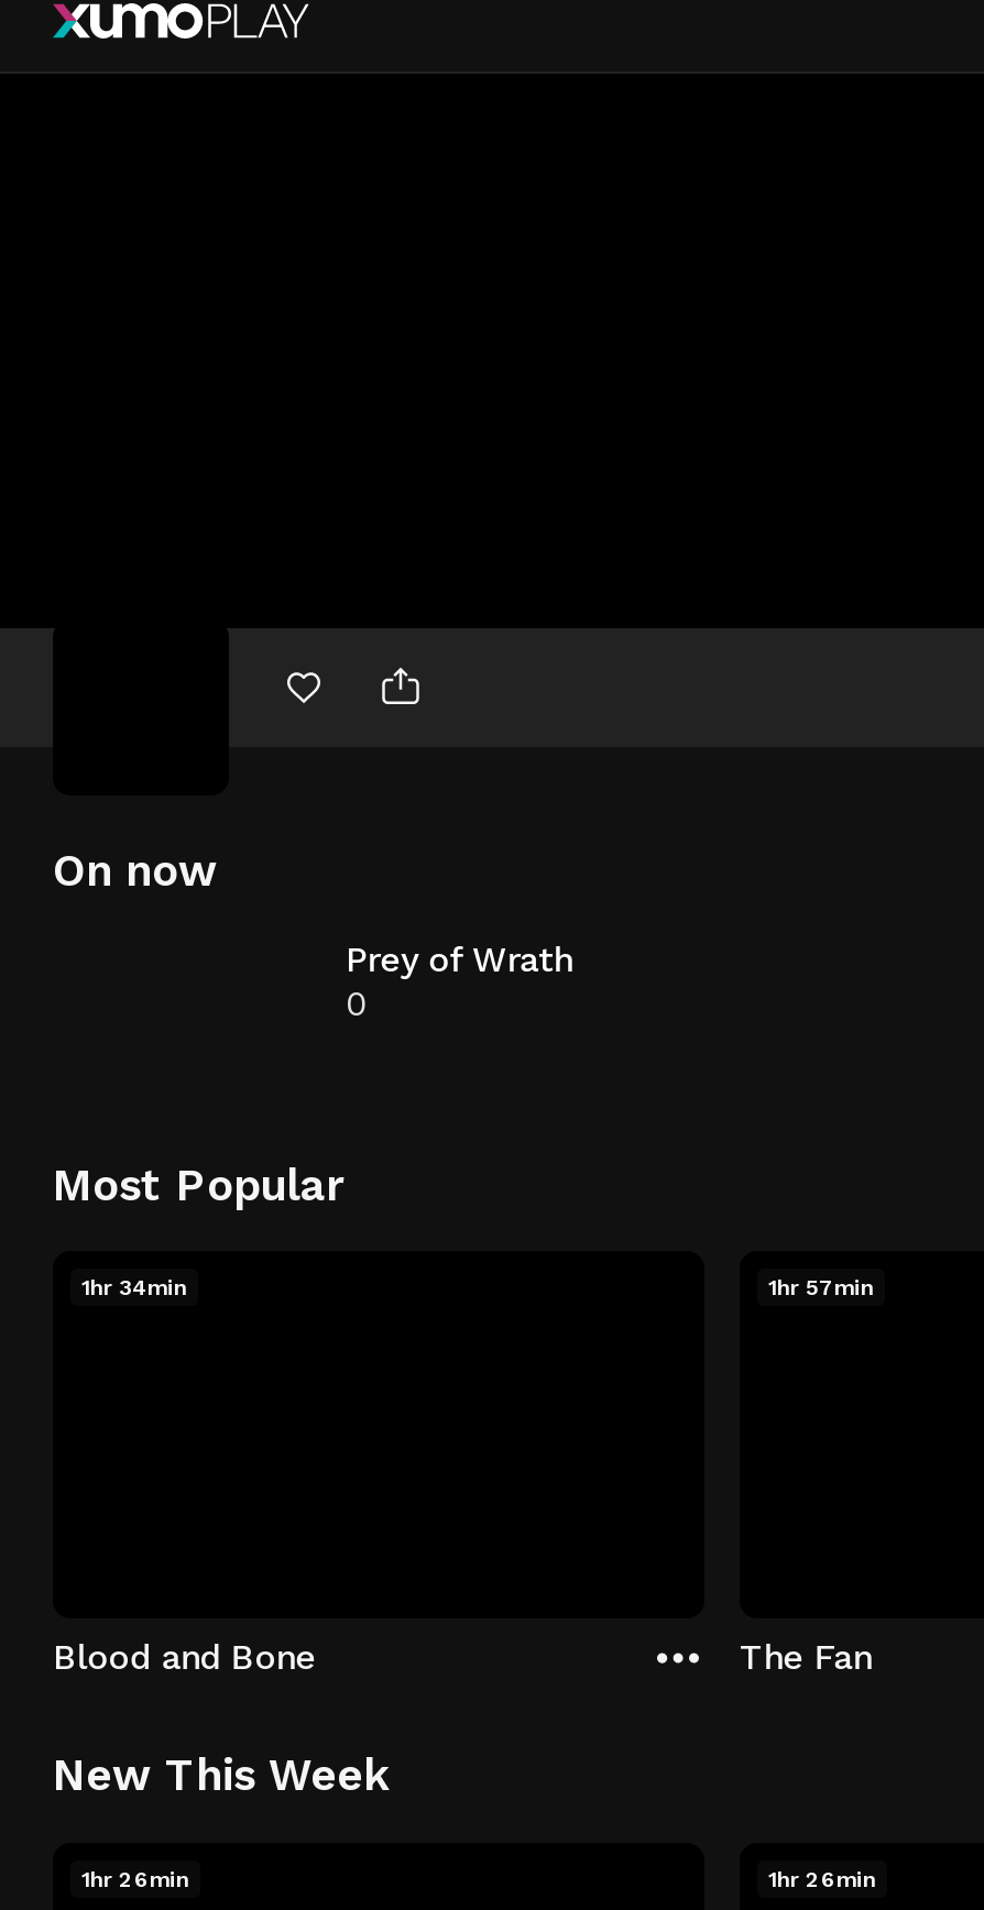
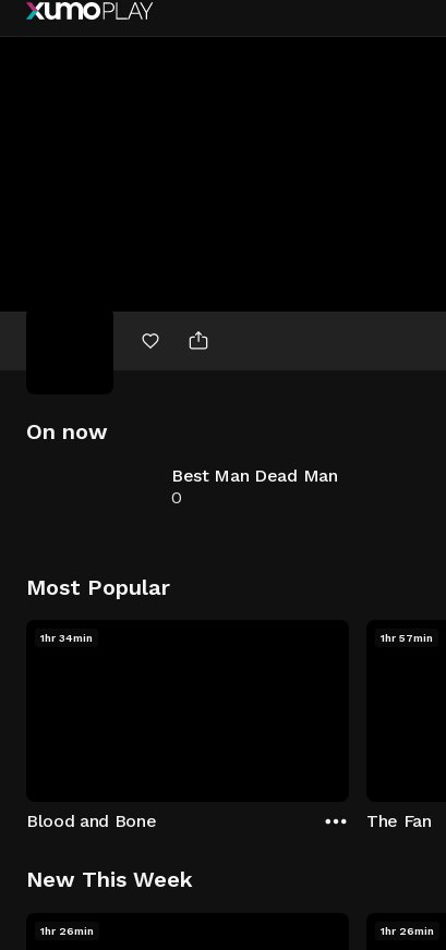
- Prey of Wrath
+ Best Man Dead Man
